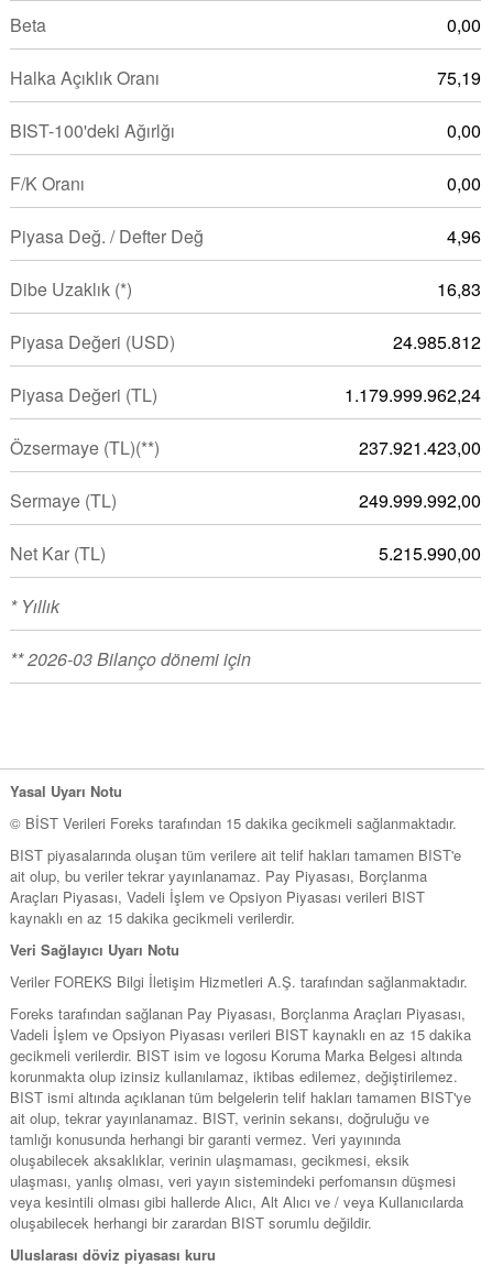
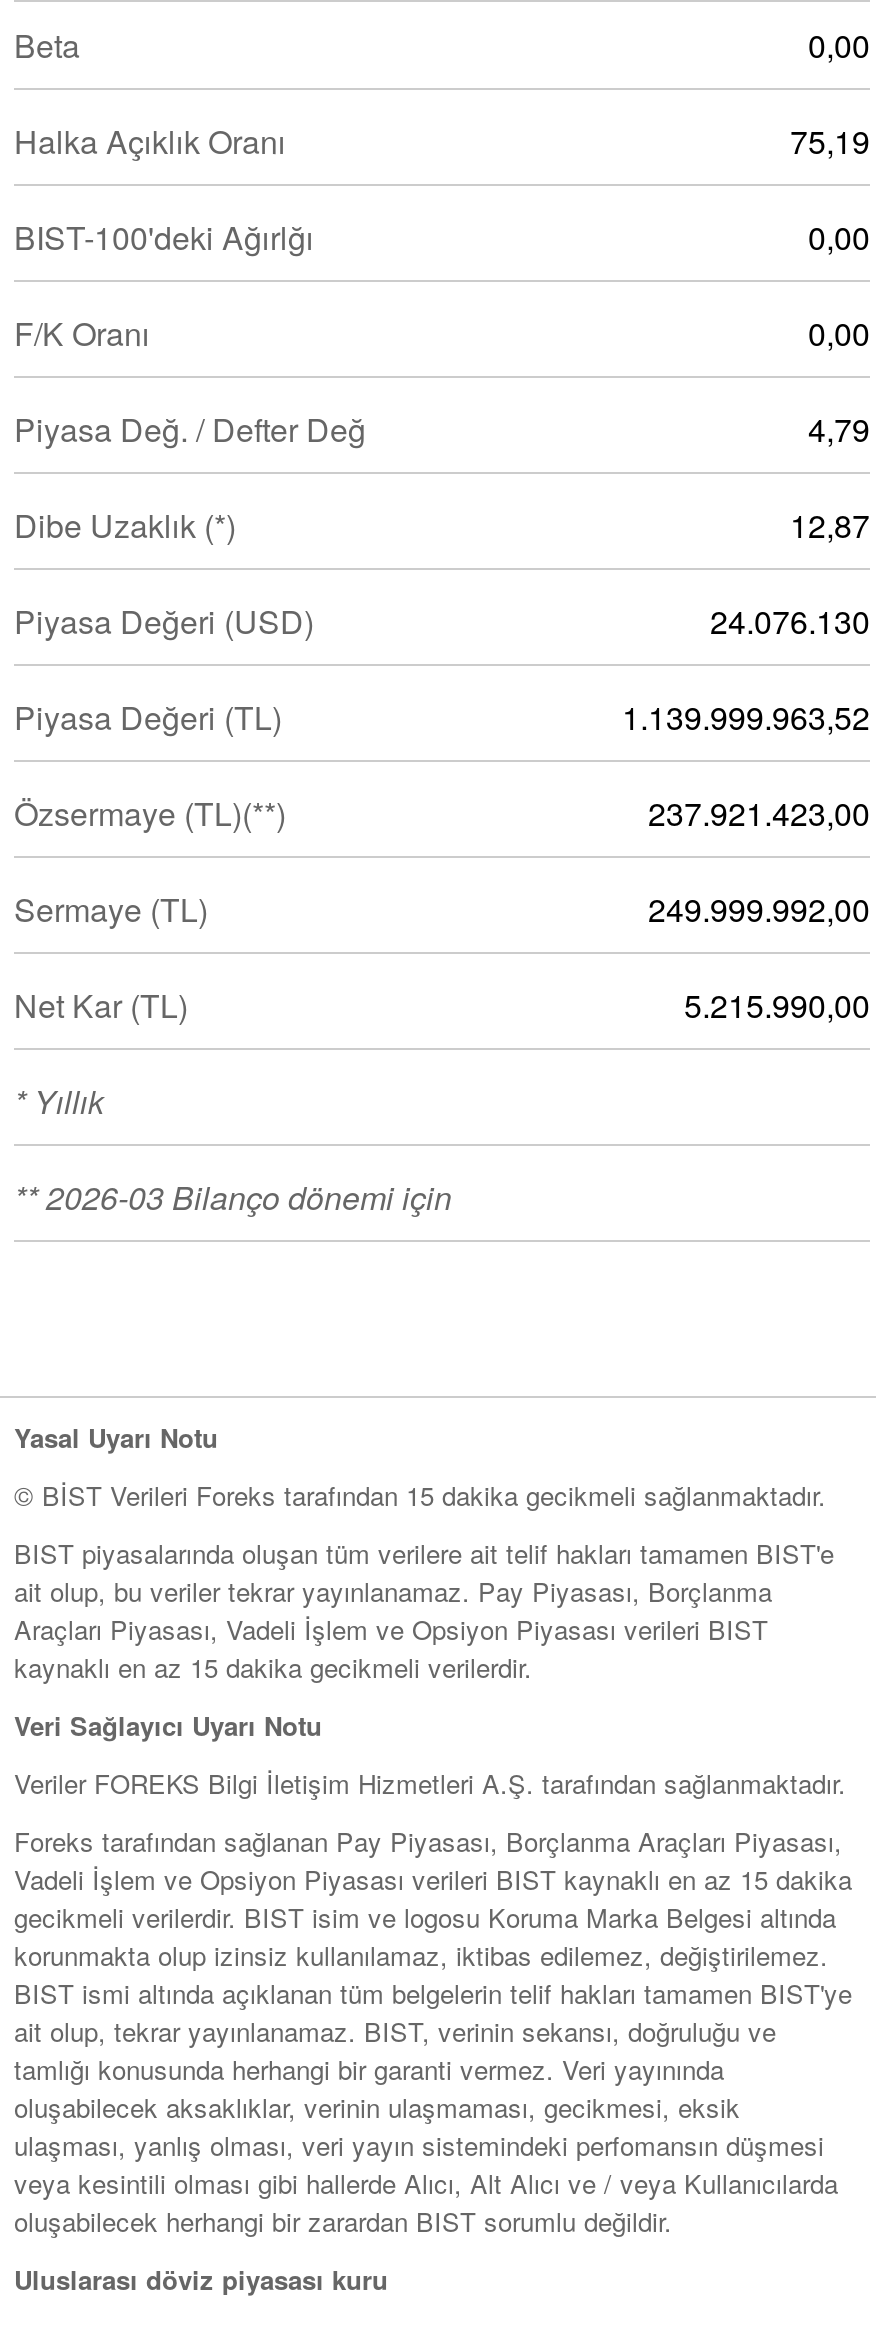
- 4,96
+ 4,79

- 16,83
+ 12,87

- 24.985.812
+ 24.076.130

- 1.179.999.962,24
+ 1.139.999.963,52
